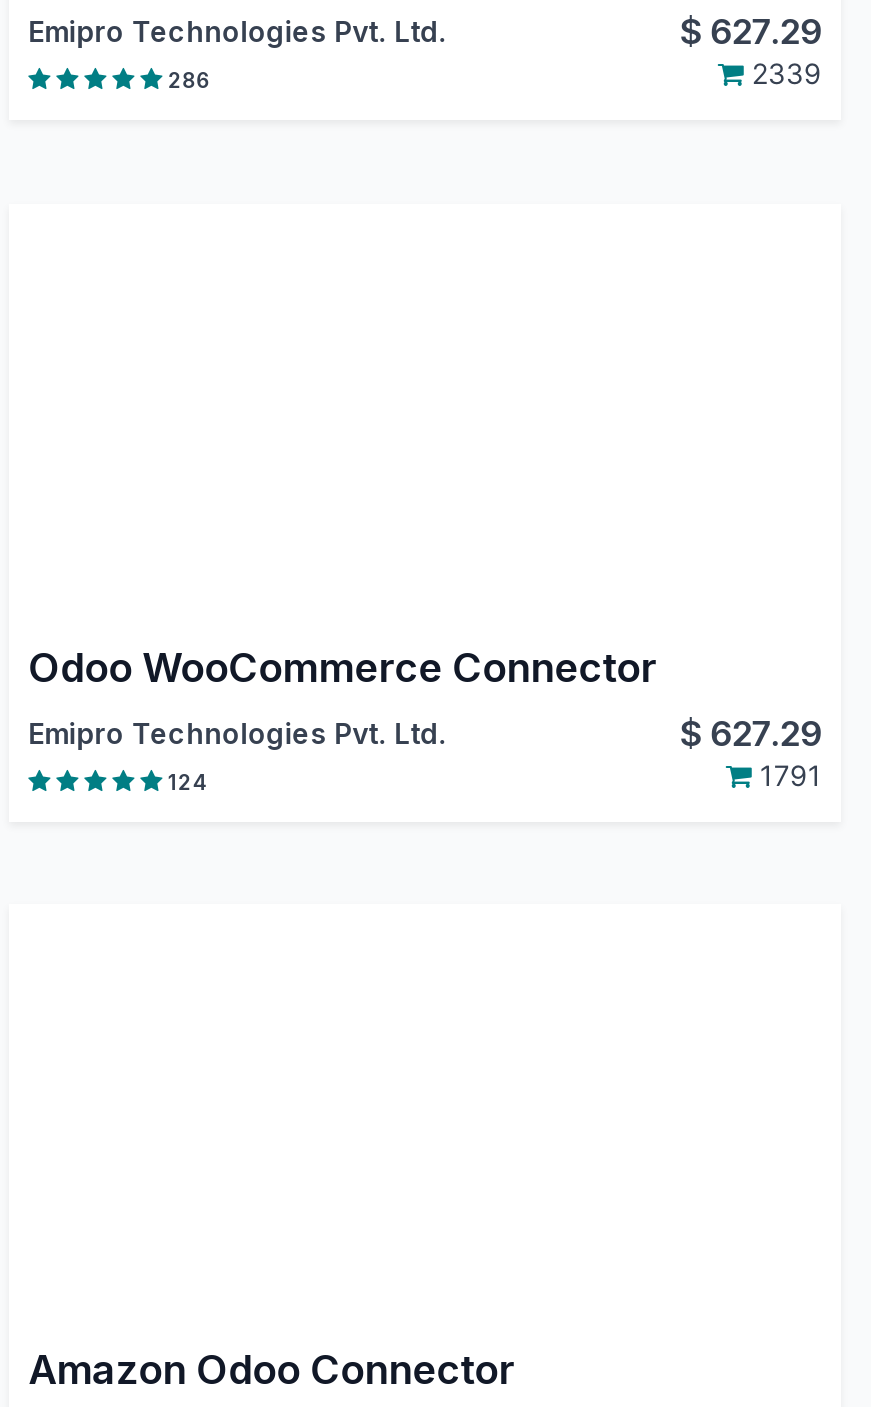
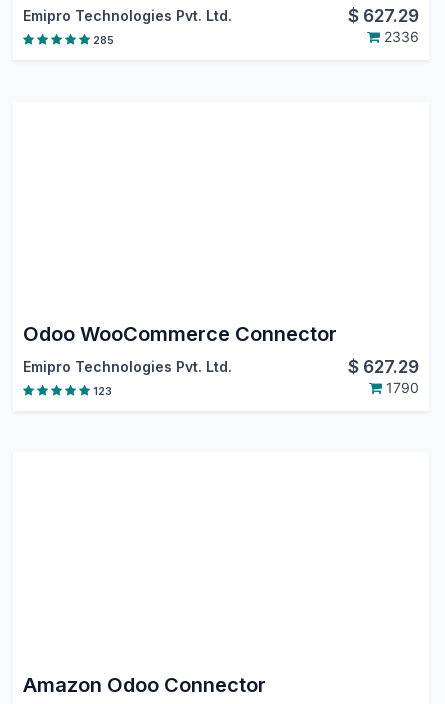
- 2339
+ 2336

- 286
+ 285

- 1791
+ 1790

- 124
+ 123
